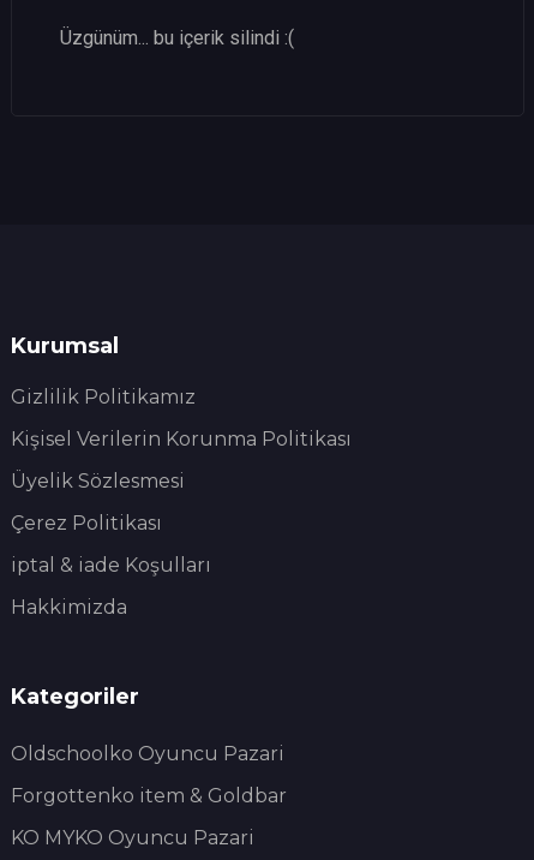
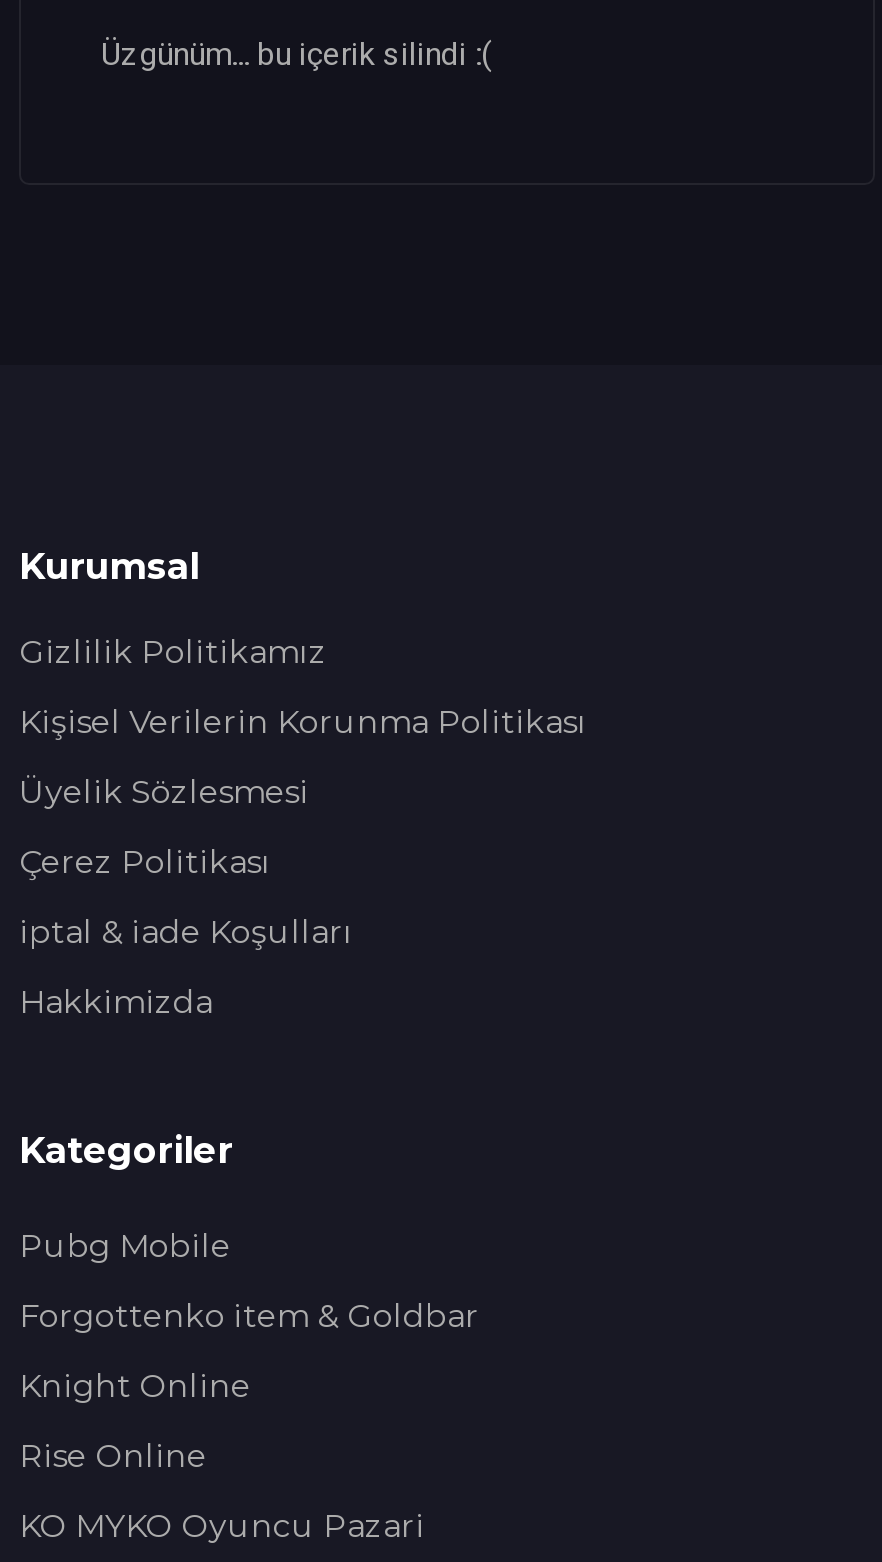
- Oldschoolko Oyuncu Pazari
+ Pubg Mobile

+ Knight Online
+ Rise Online
